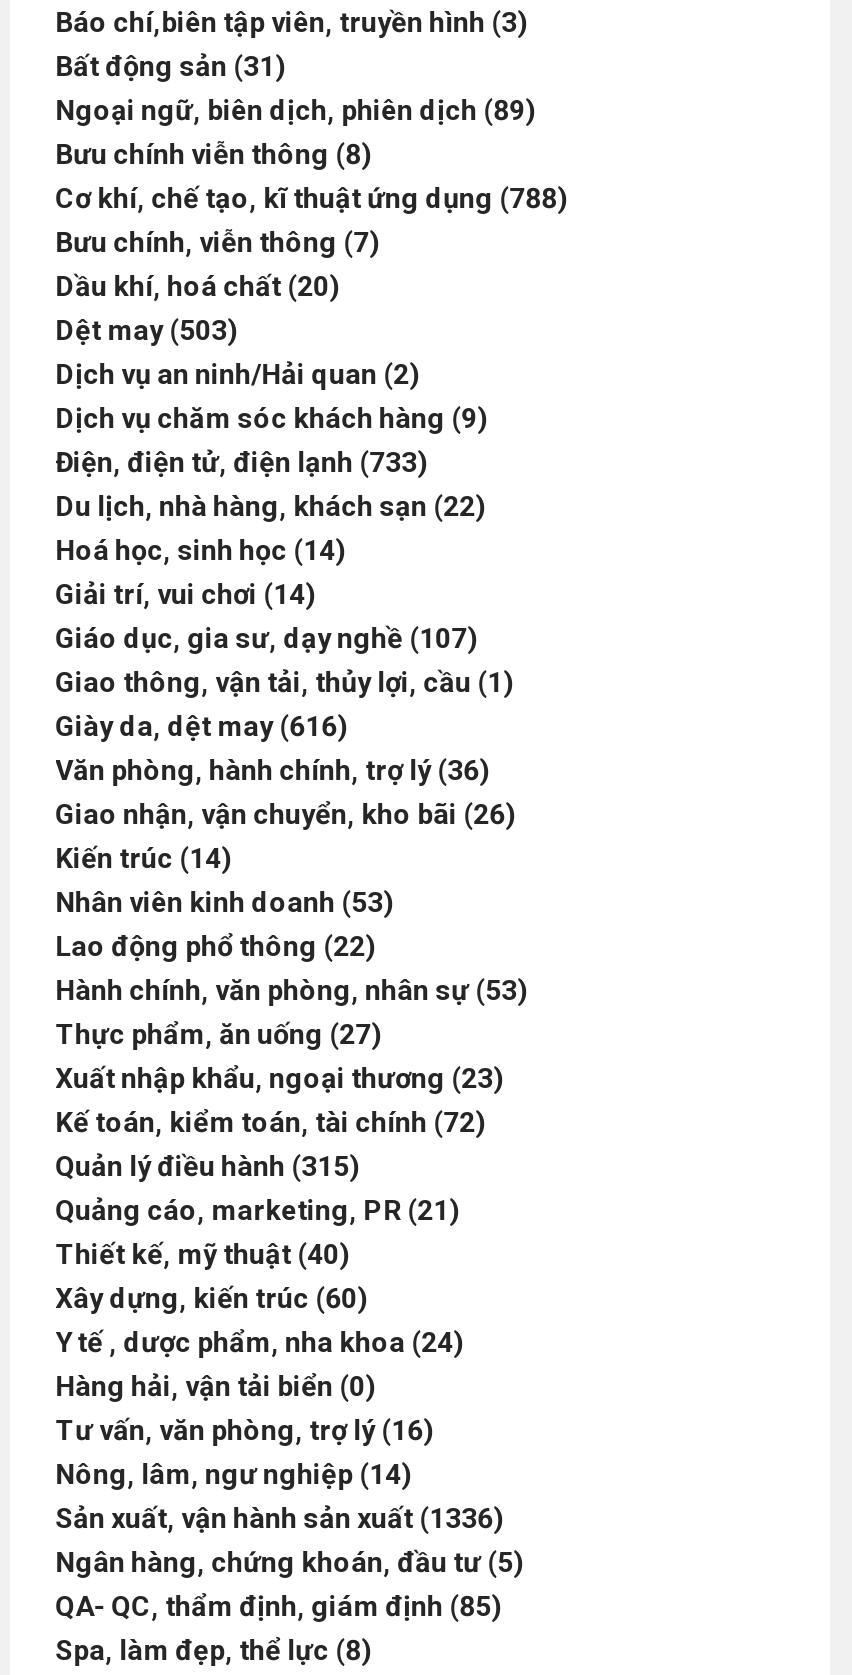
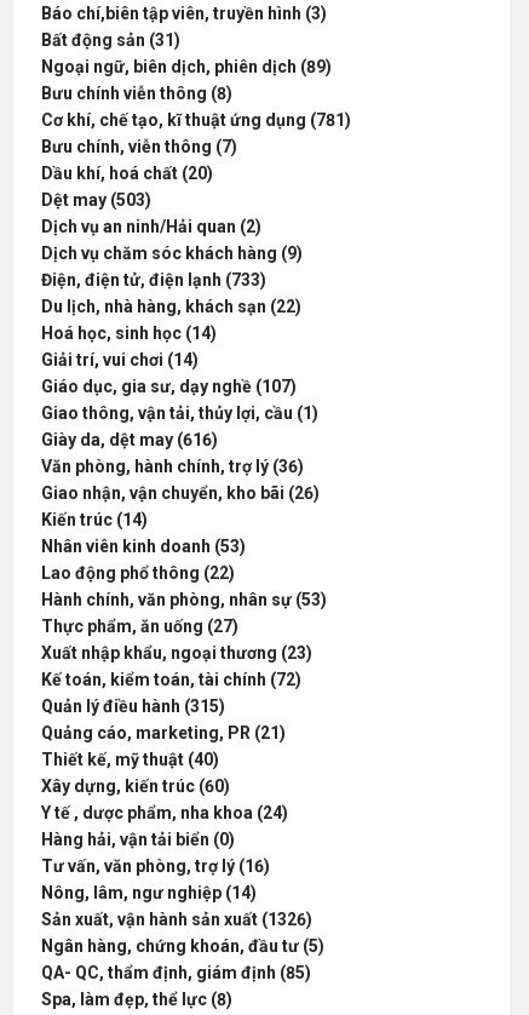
- Cơ khí, chế tạo, kĩ thuật ứng dụng (788)
+ Cơ khí, chế tạo, kĩ thuật ứng dụng (781)

- Sản xuất, vận hành sản xuất (1336)
+ Sản xuất, vận hành sản xuất (1326)
